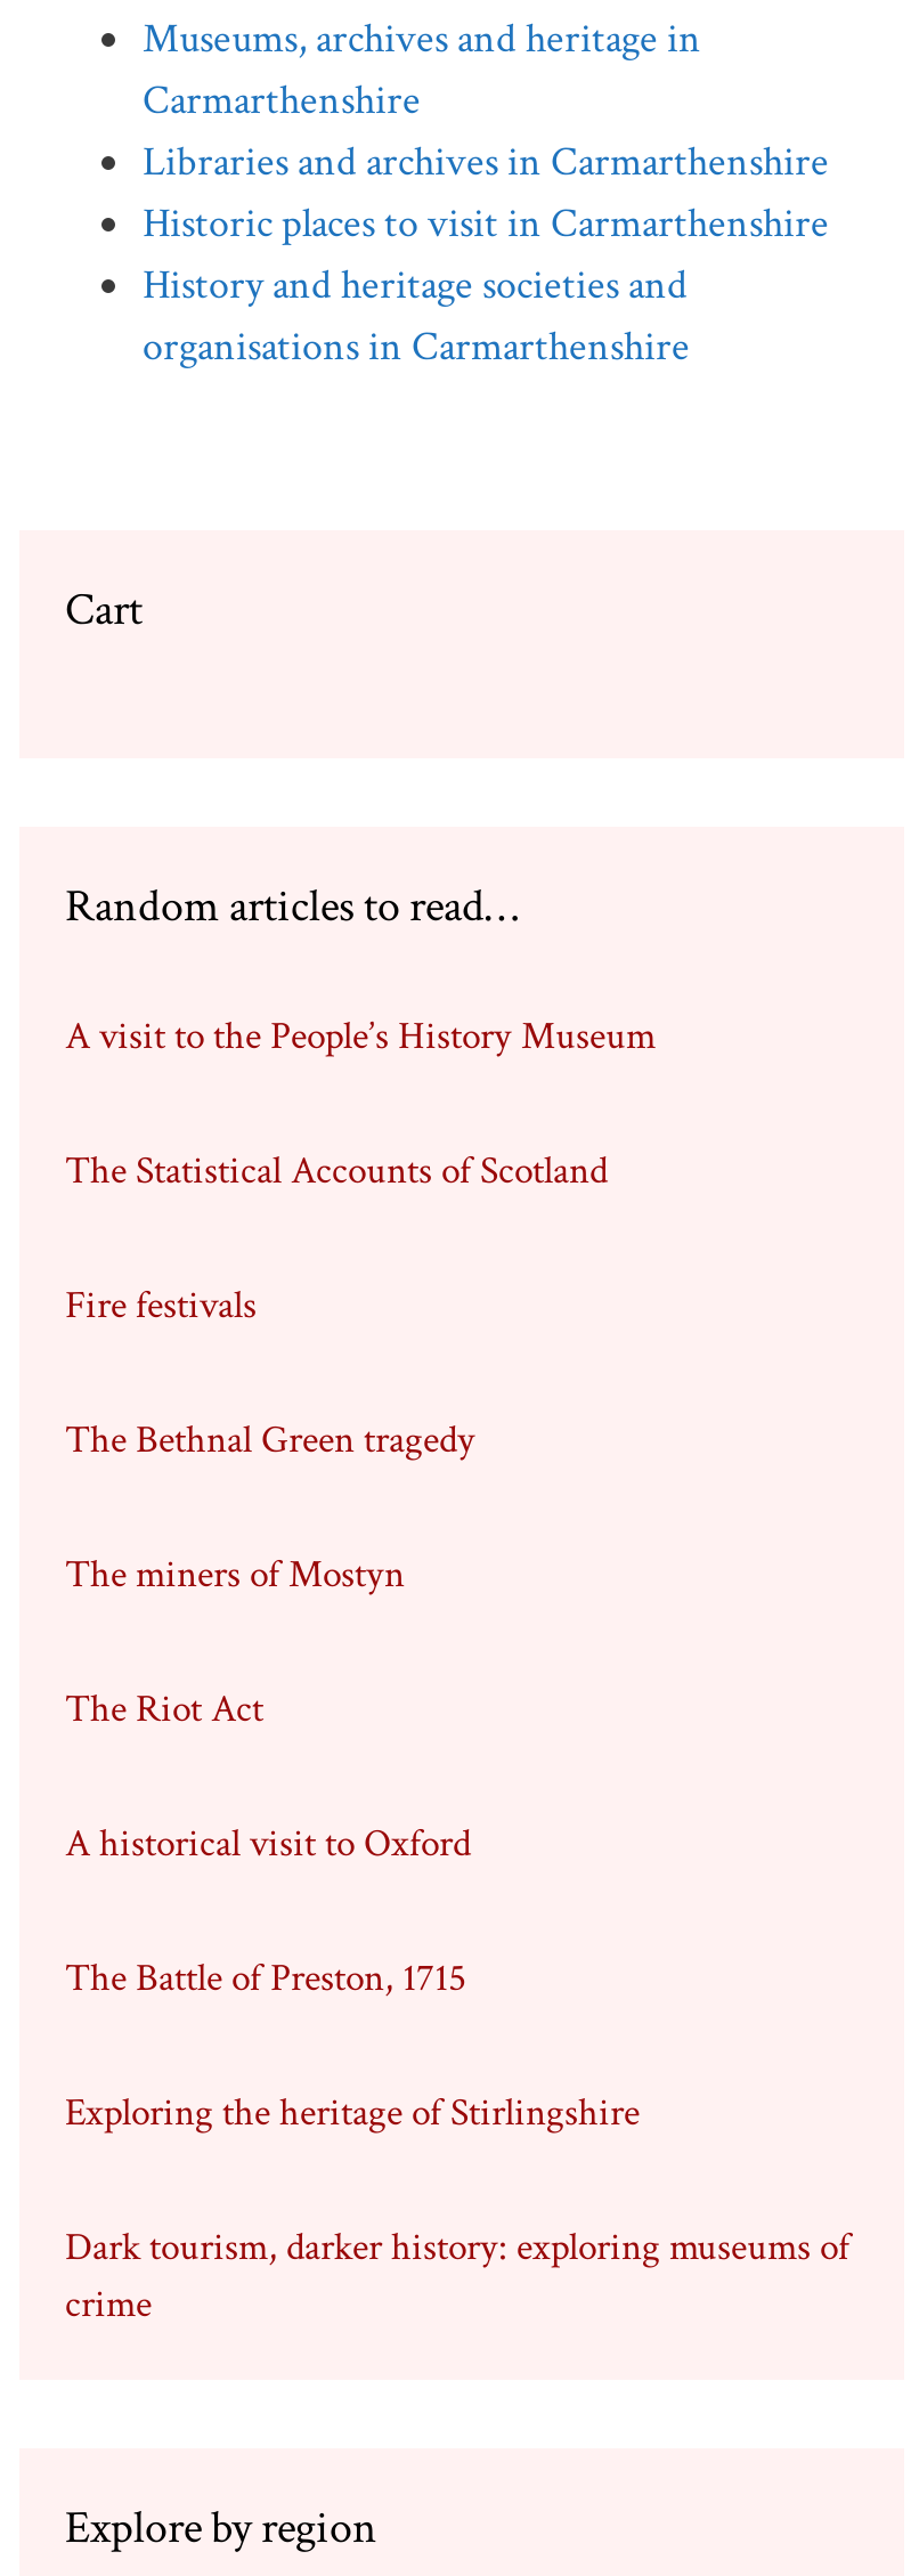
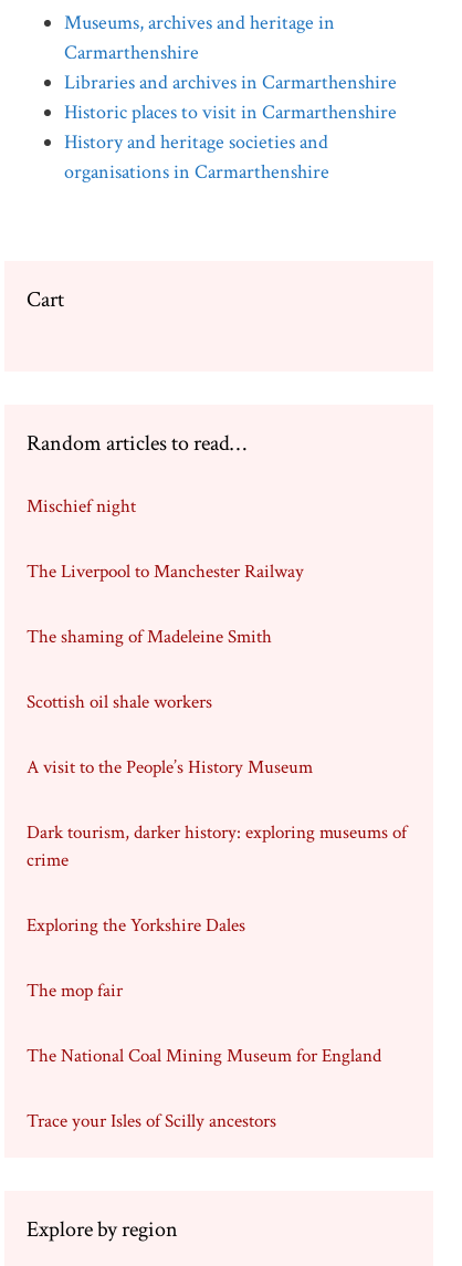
+ Mischief night
+ The Liverpool to Manchester Railway
+ The shaming of Madeleine Smith
+ Scottish oil shale workers

moved down: A visit to the People’s History Museum

- The Statistical Accounts of Scotland
- Fire festivals
- The Bethnal Green tragedy
- The miners of Mostyn
- The Riot Act
- A historical visit to Oxford
- The Battle of Preston, 1715
- Exploring the heritage of Stirlingshire

moved up: Dark tourism, darker history: exploring museums of | crime

+ Exploring the Yorkshire Dales
+ The mop fair
+ The National Coal Mining Museum for England
+ Trace your Isles of Scilly ancestors
